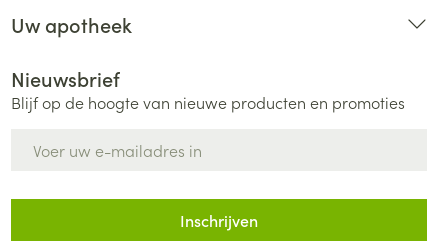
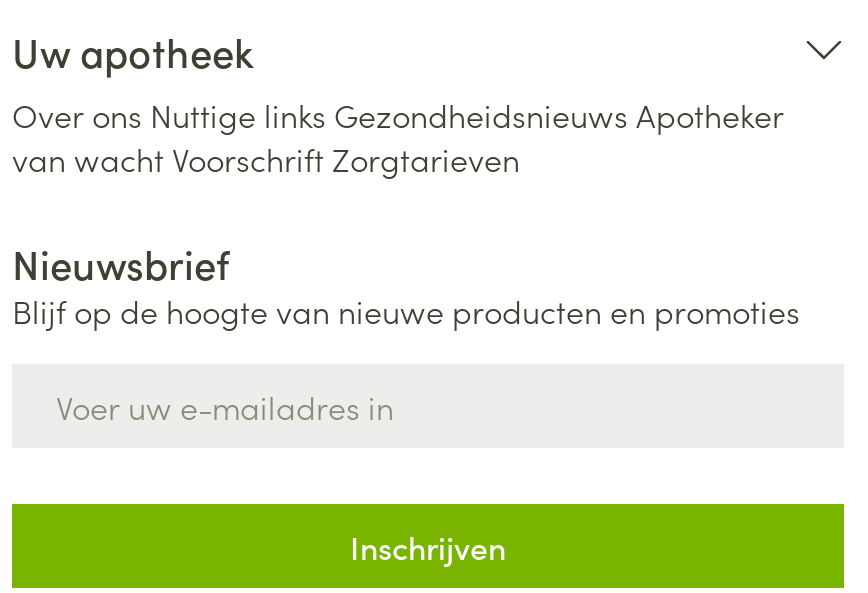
+ Over ons Nuttige links Gezondheidsnieuws Apotheker
+ van wacht Voorschrift Zorgtarieven
